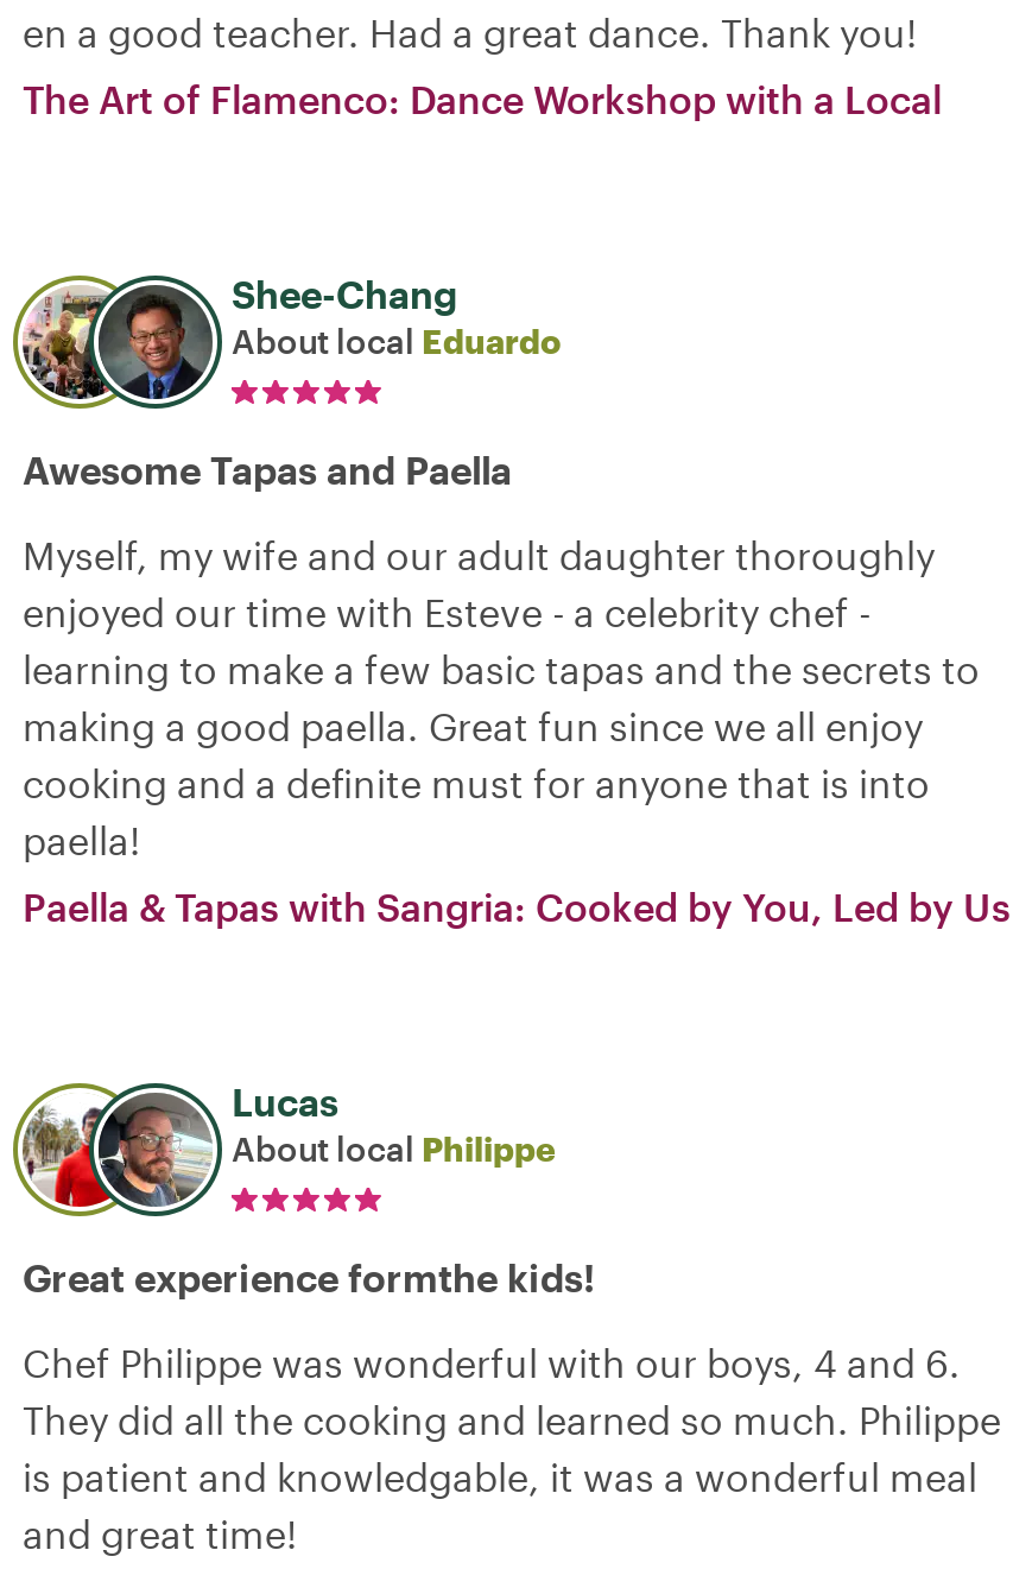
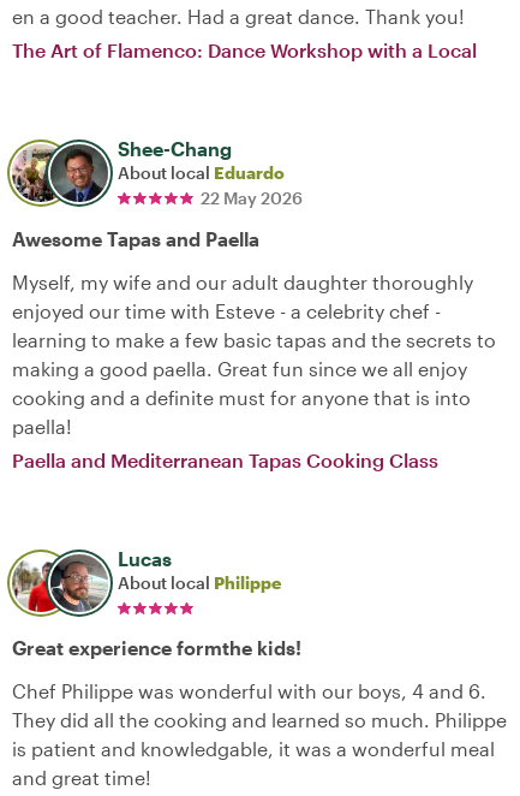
+ 22 May 2026

- Paella & Tapas with Sangria: Cooked by You, Led by Us
+ Paella and Mediterranean Tapas Cooking Class
